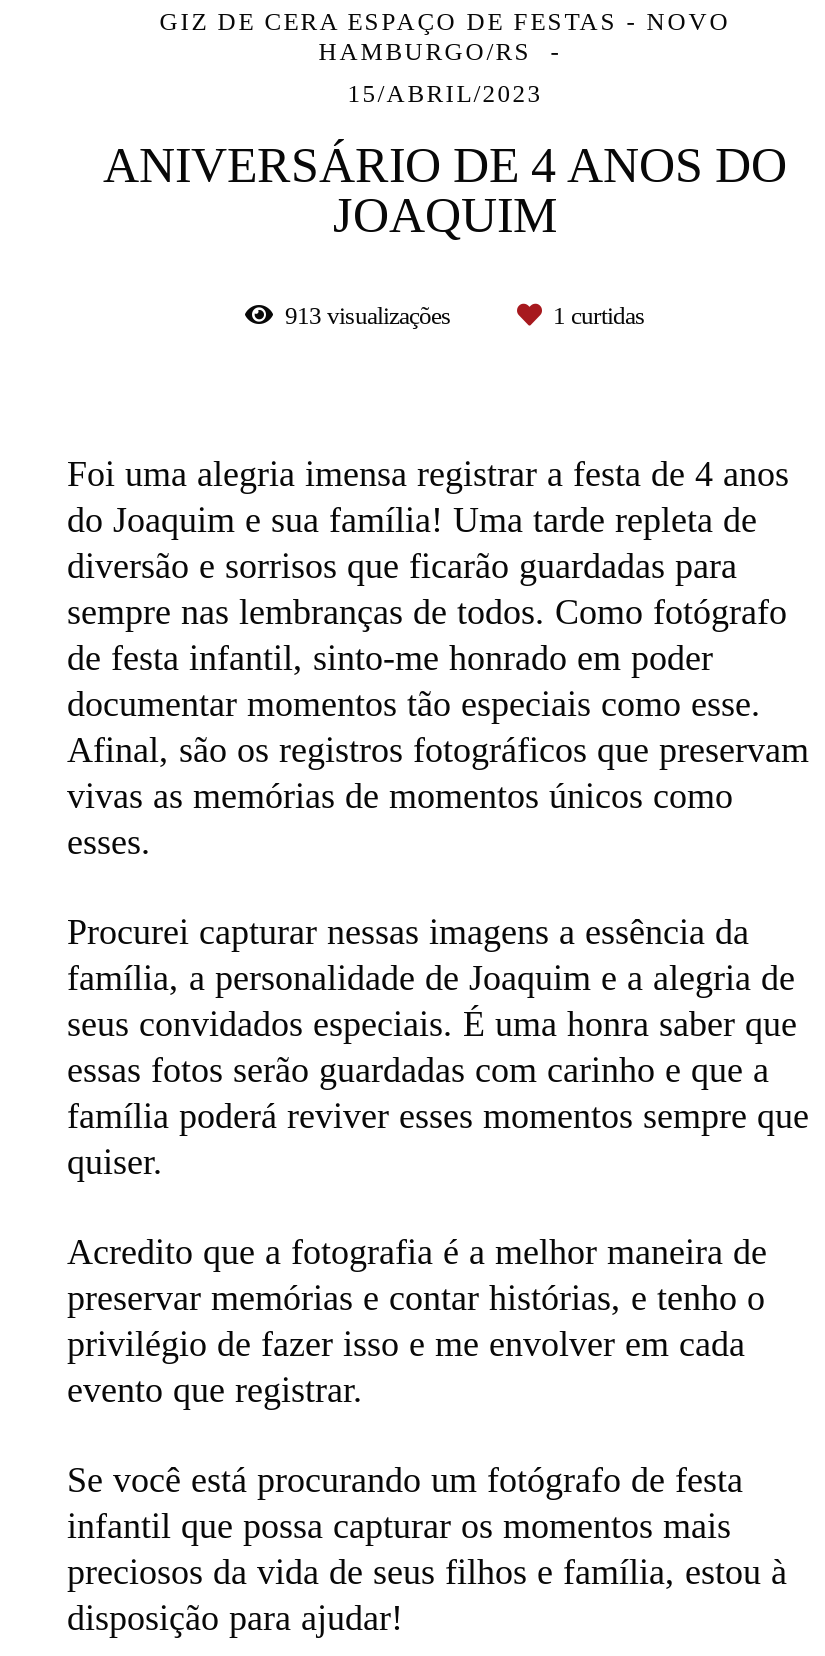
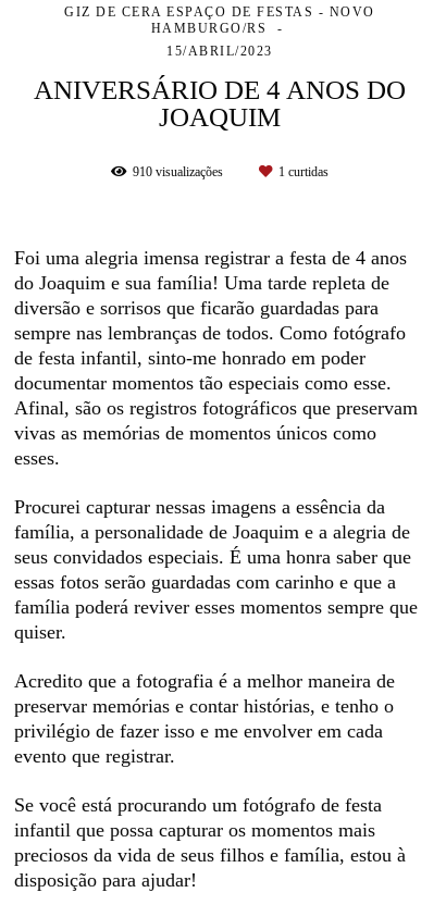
- 913 visualizações
+ 910 visualizações
